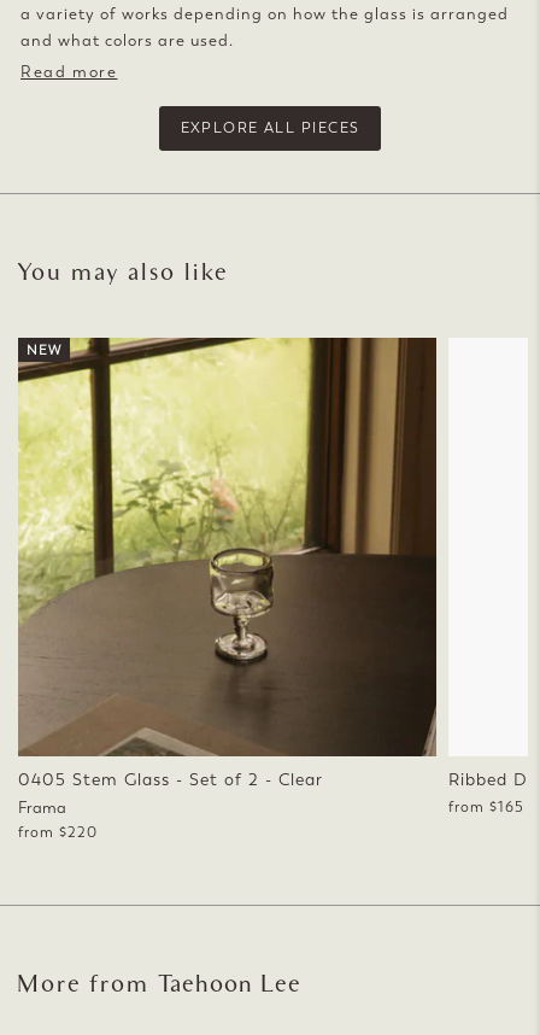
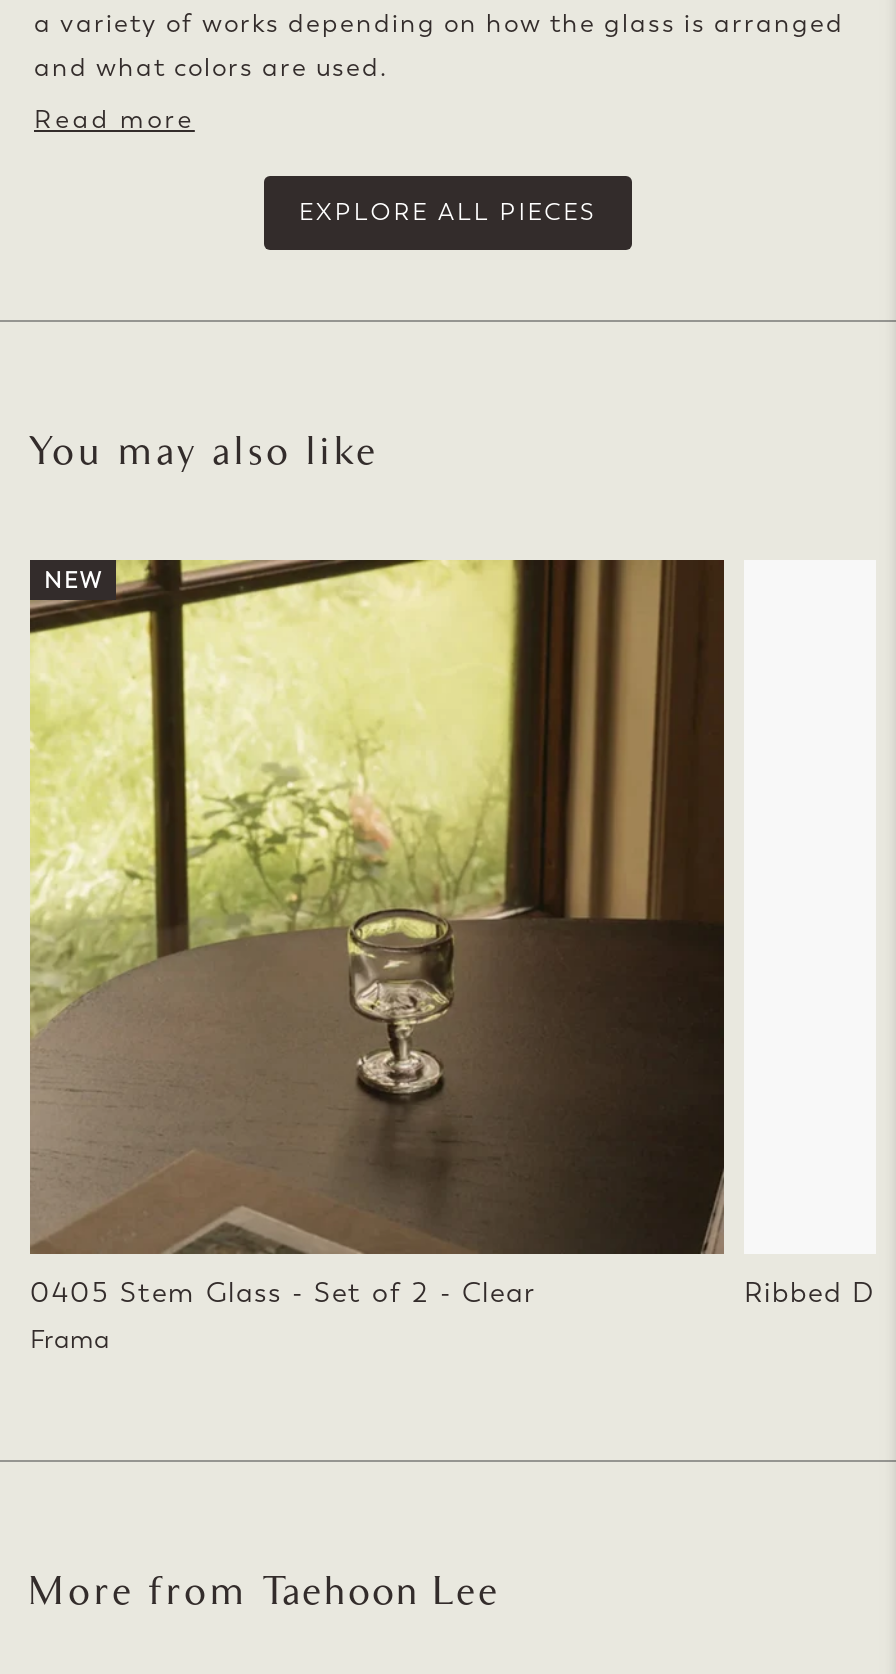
- from $165

- from $220
